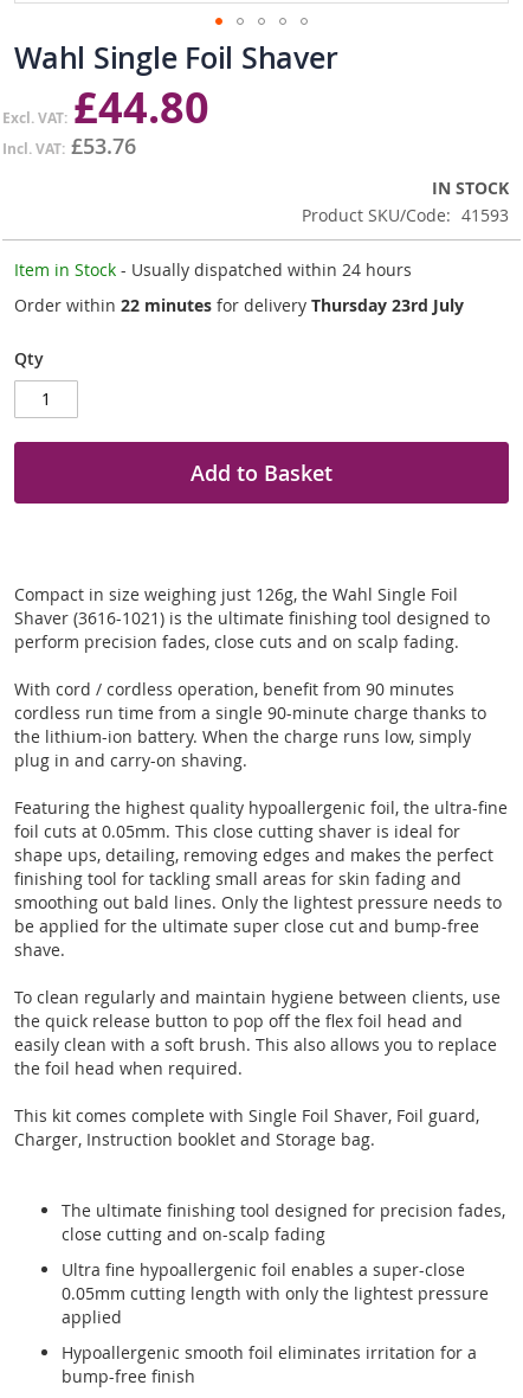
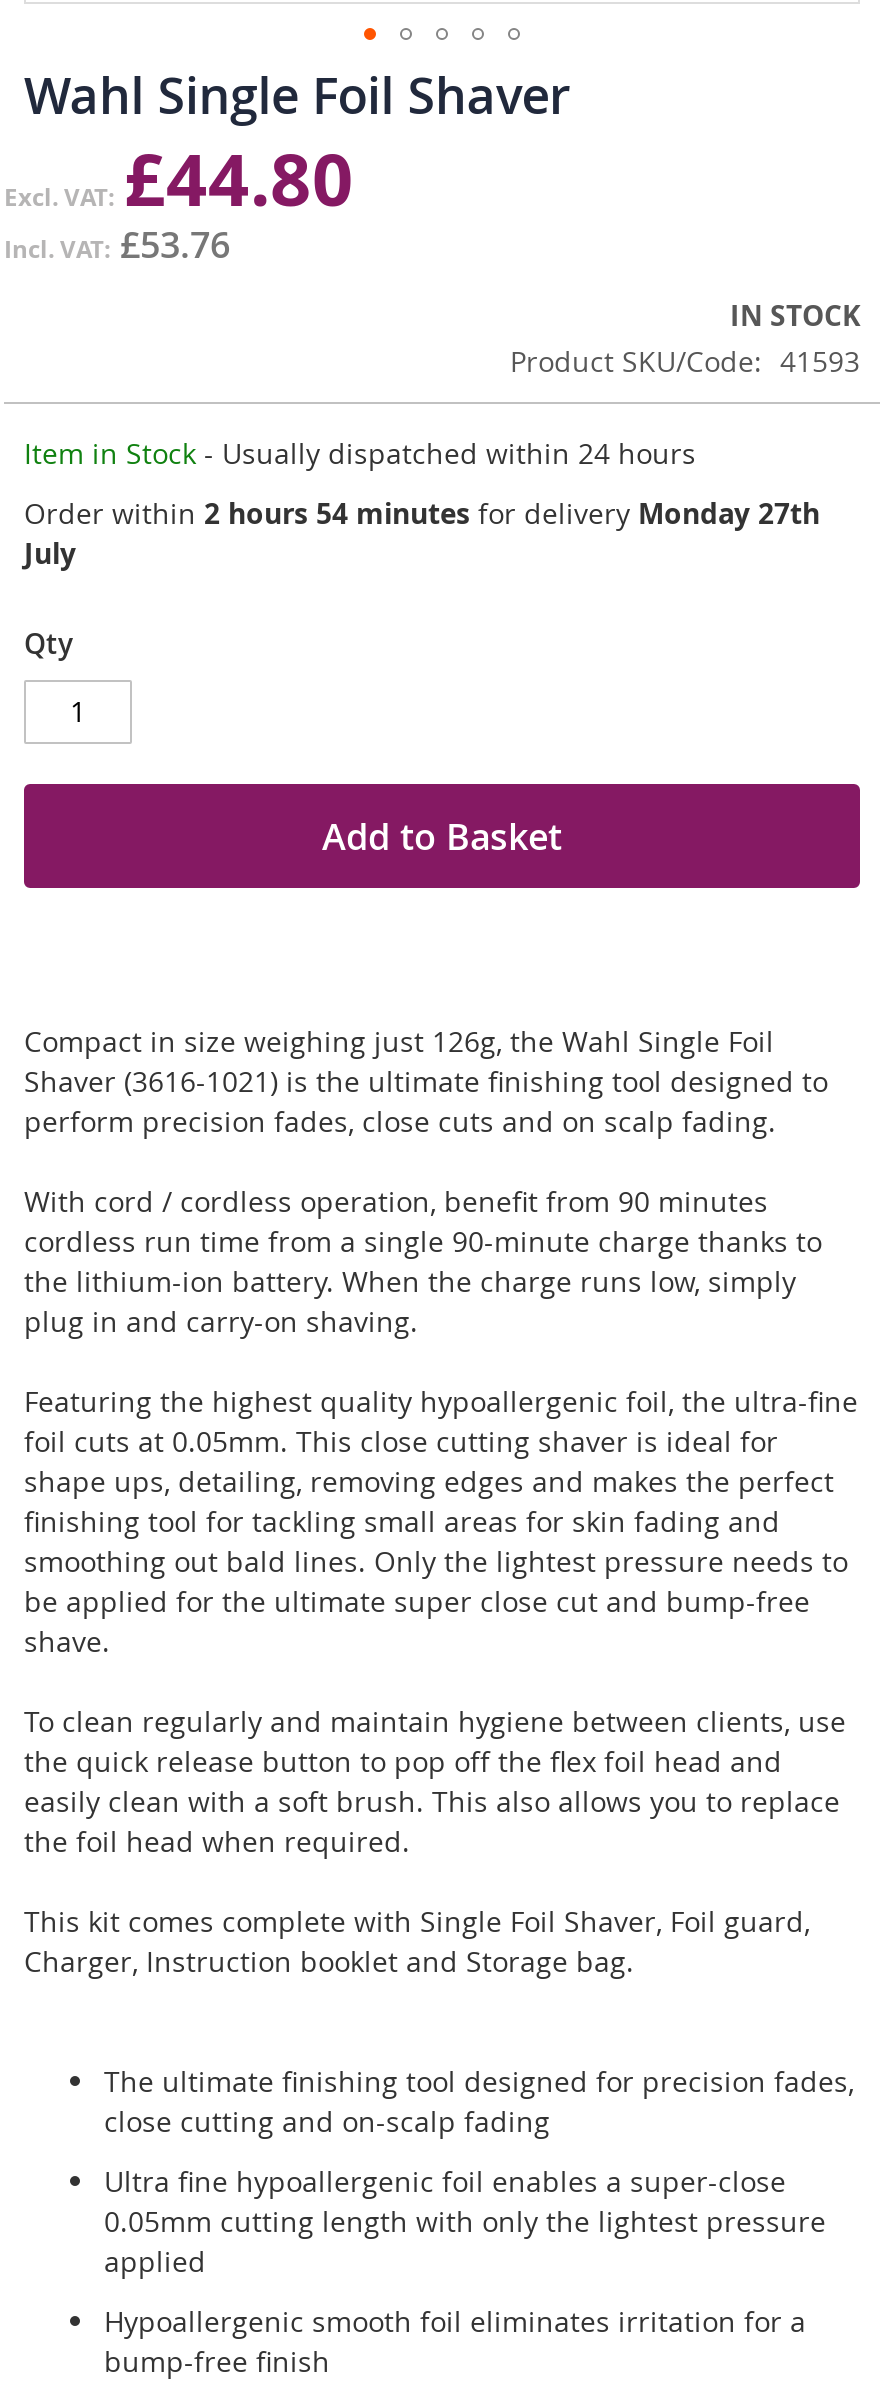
- Order within 22 minutes for delivery Thursday 23rd July
+ Order within 2 hours 54 minutes for delivery Monday 27th
+ July
